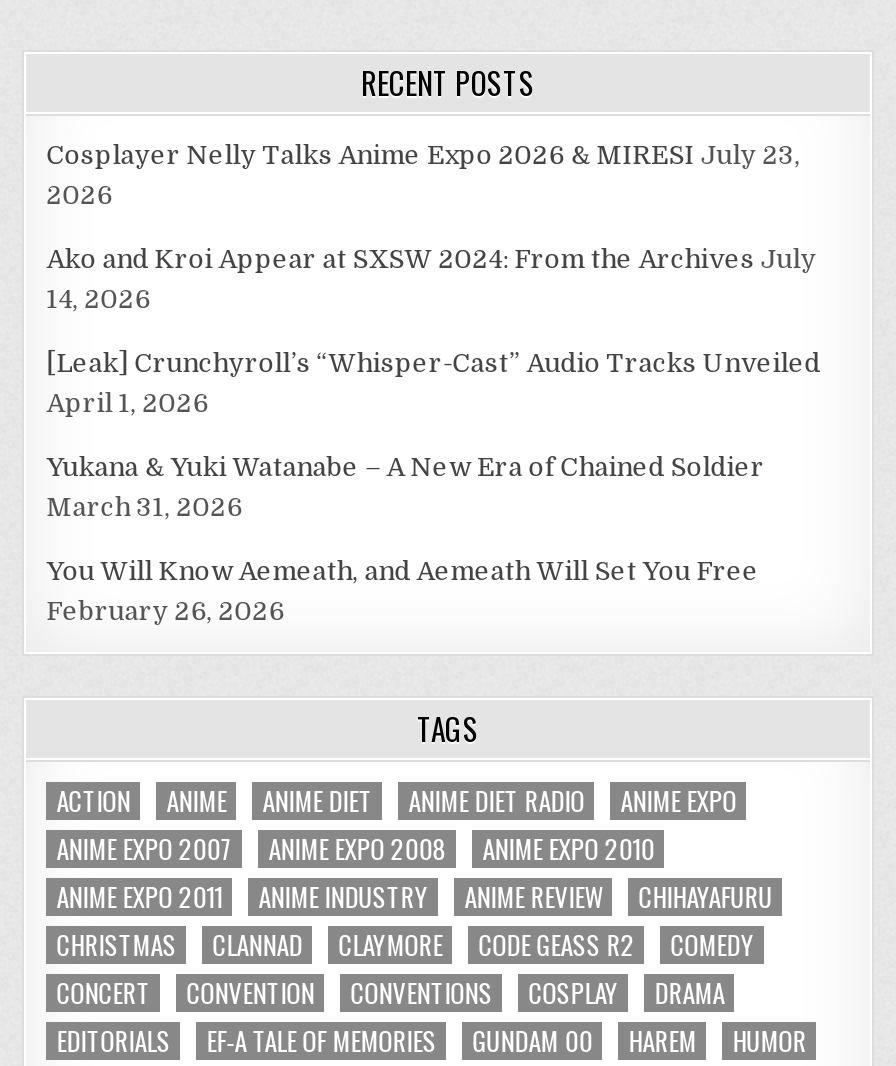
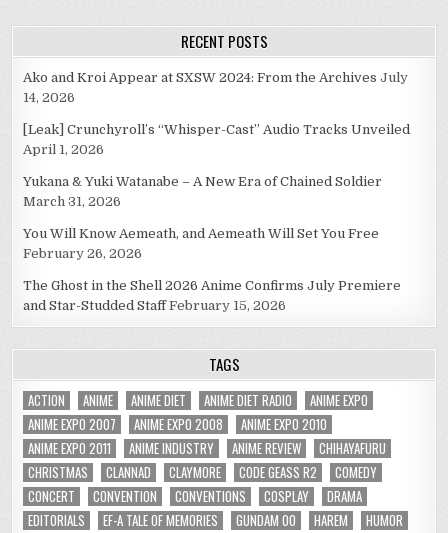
- Cosplayer Nelly Talks Anime Expo 2026 & MIRESI July 23,
- 2026

moved up: Ako and Kroi Appear at SXSW 2024: From the Archives July | 14, 2026 | [Leak] Crunchyroll’s “Whisper-Cast” Audio Tracks Unveiled | April 1, 2026 | Yukana & Yuki Watanabe – A New Era of Chained Soldier | March 31, 2026 | You Will Know Aemeath, and Aemeath Will Set You Free | February 26, 2026

+ The Ghost in the Shell 2026 Anime Confirms July Premiere
+ and Star-Studded Staff February 15, 2026
